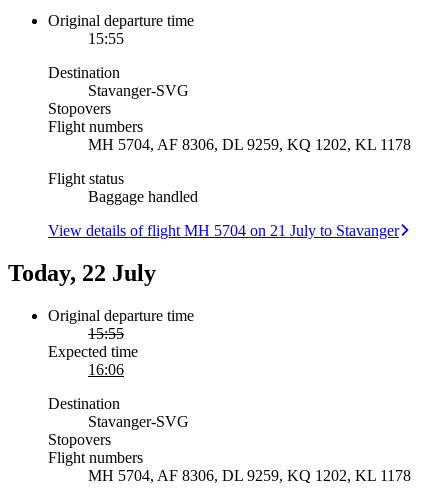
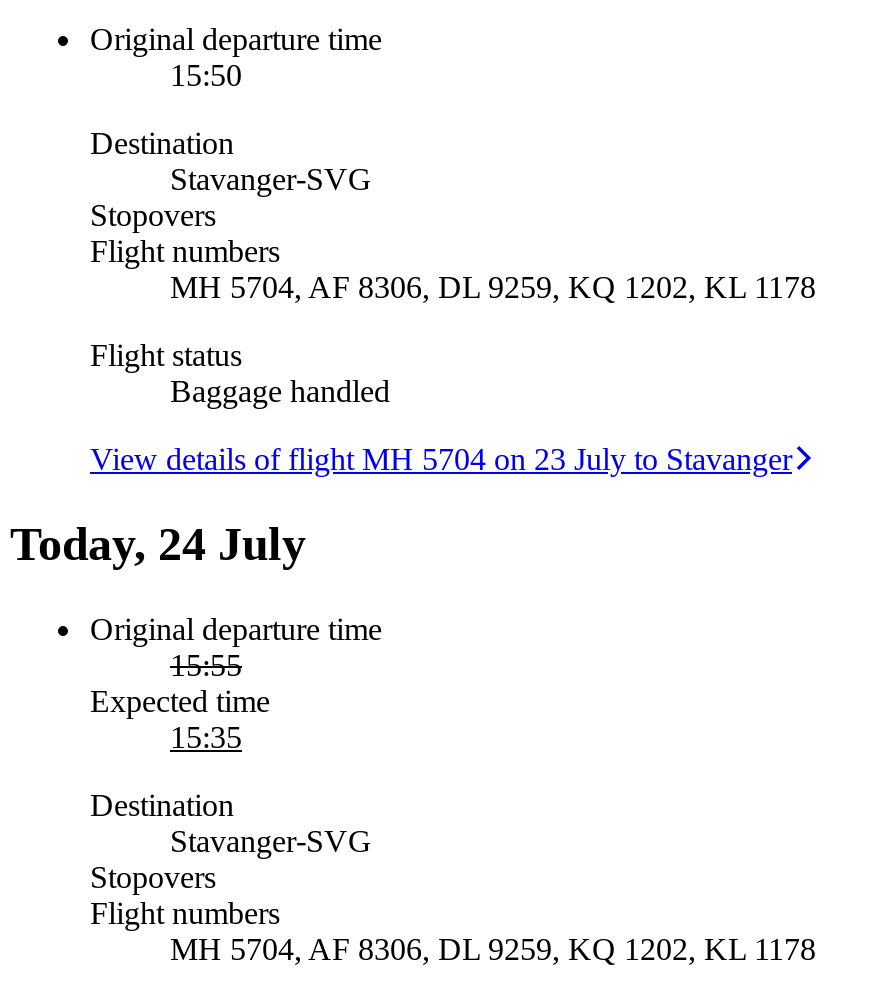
- 15:55
+ 15:50

- View details of flight MH 5704 on 21 July to Stavanger
+ View details of flight MH 5704 on 23 July to Stavanger

- Today, 22 July
+ Today, 24 July

- 16:06
+ 15:35
